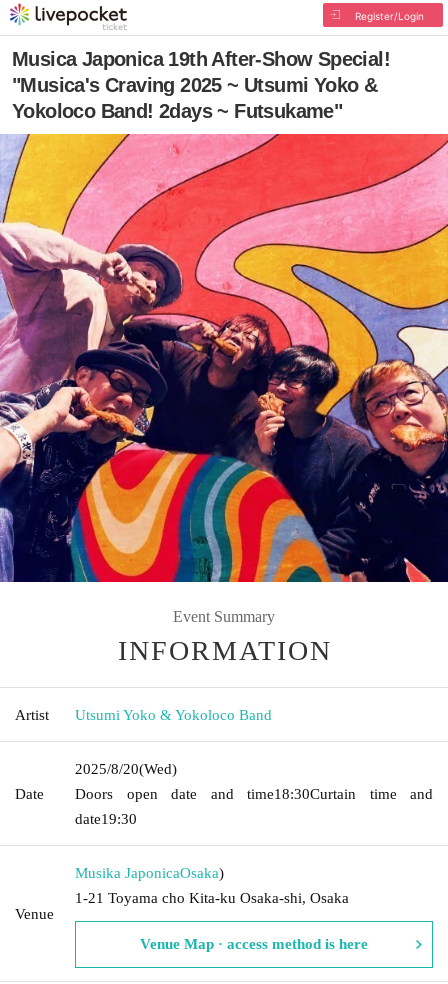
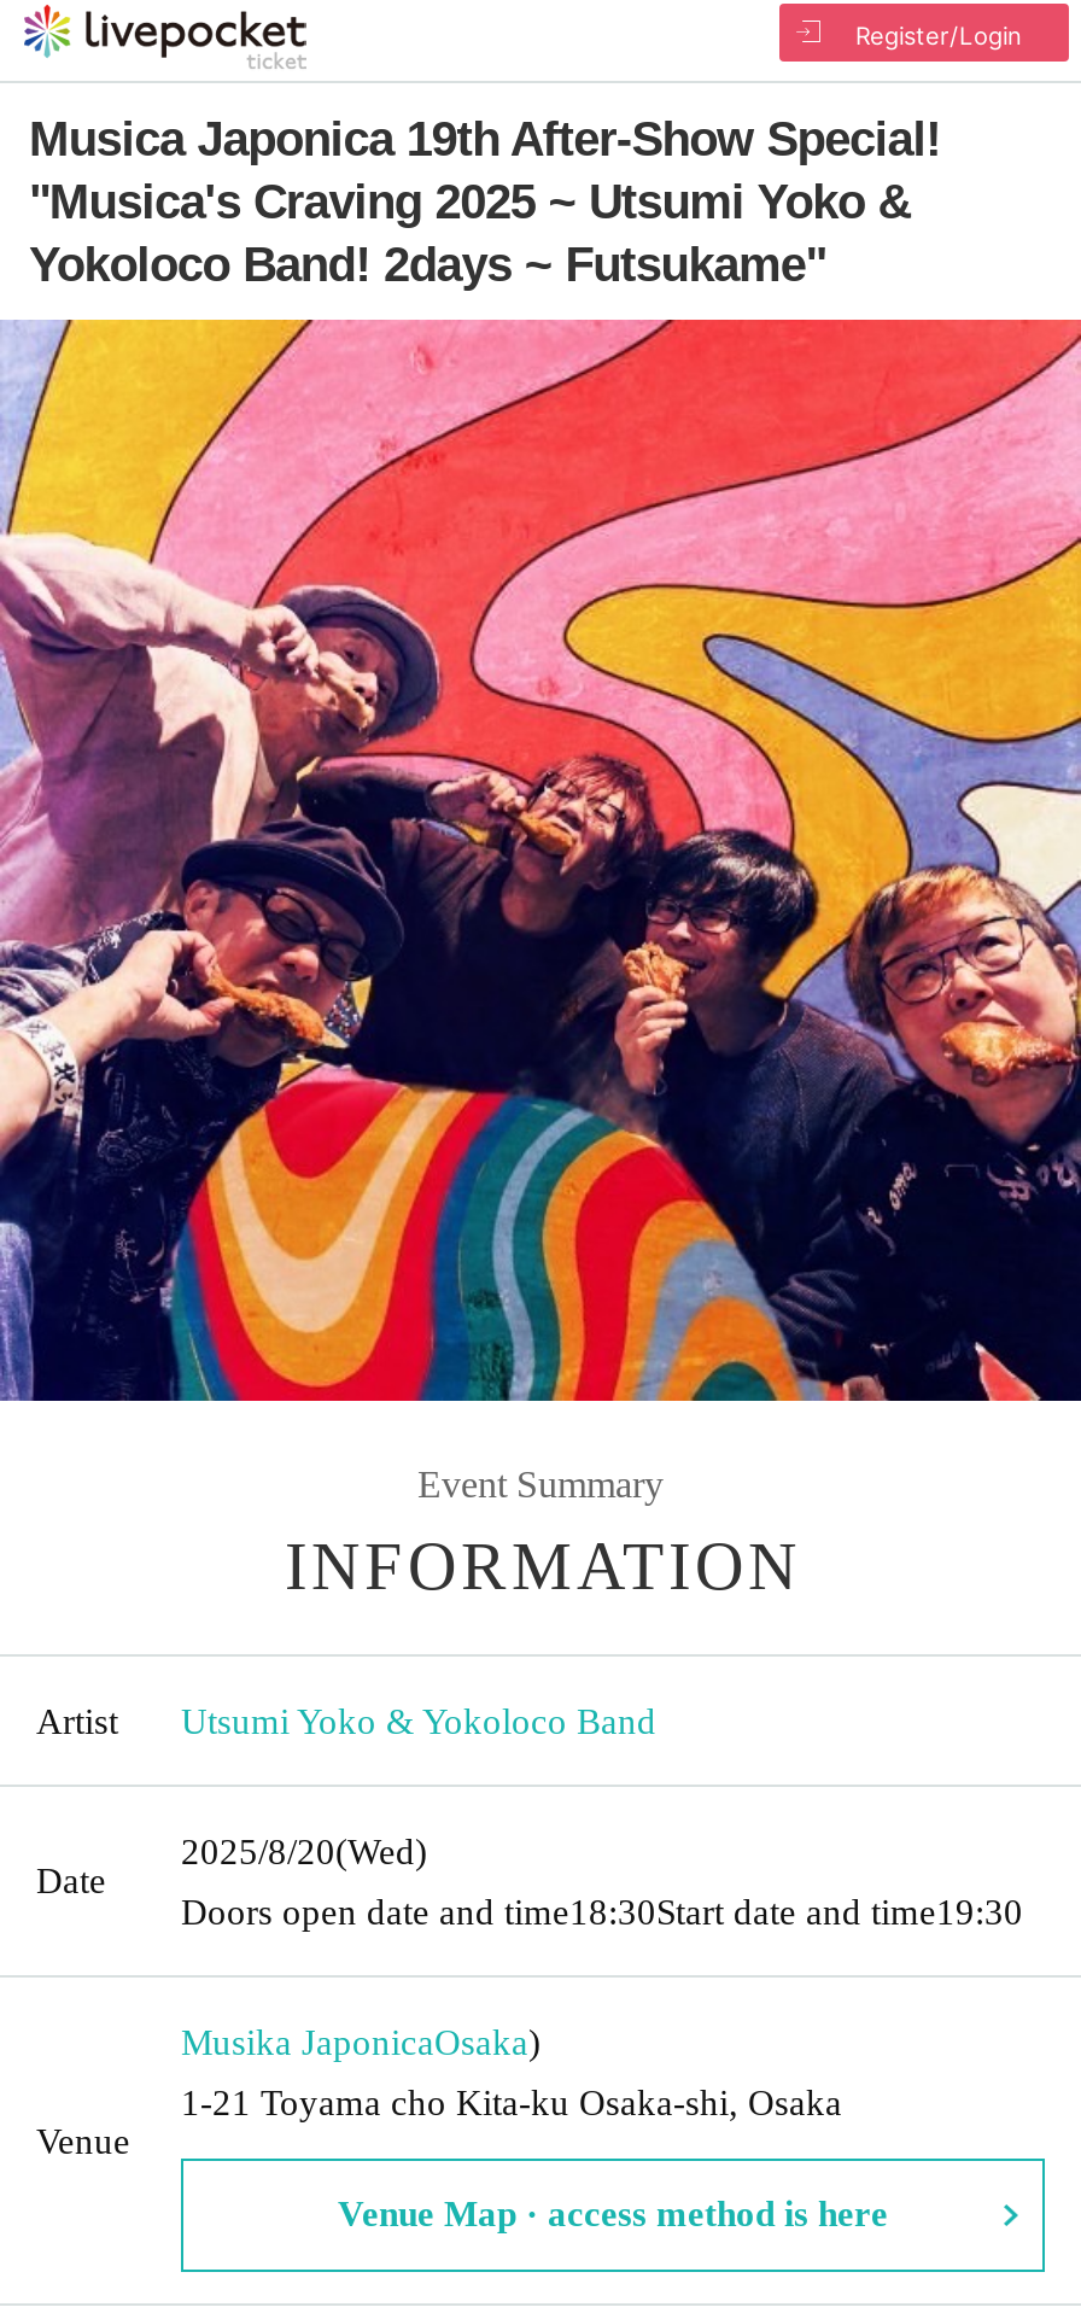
- Doors open date and time 18:30Curtain time and
- date 19:30
+ Doors open date and time18:30Start date and time19:30
